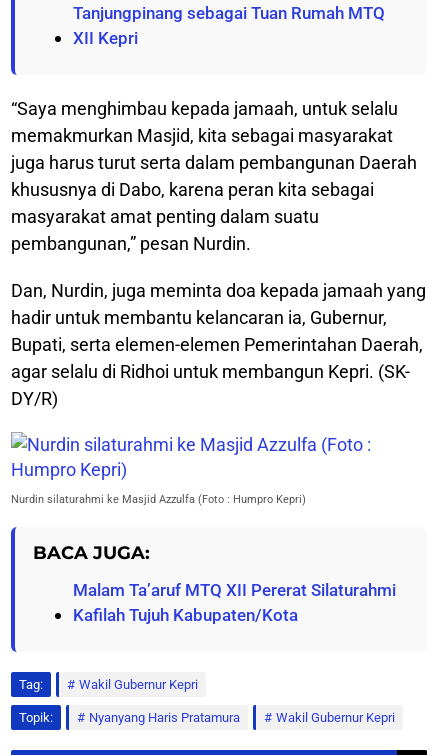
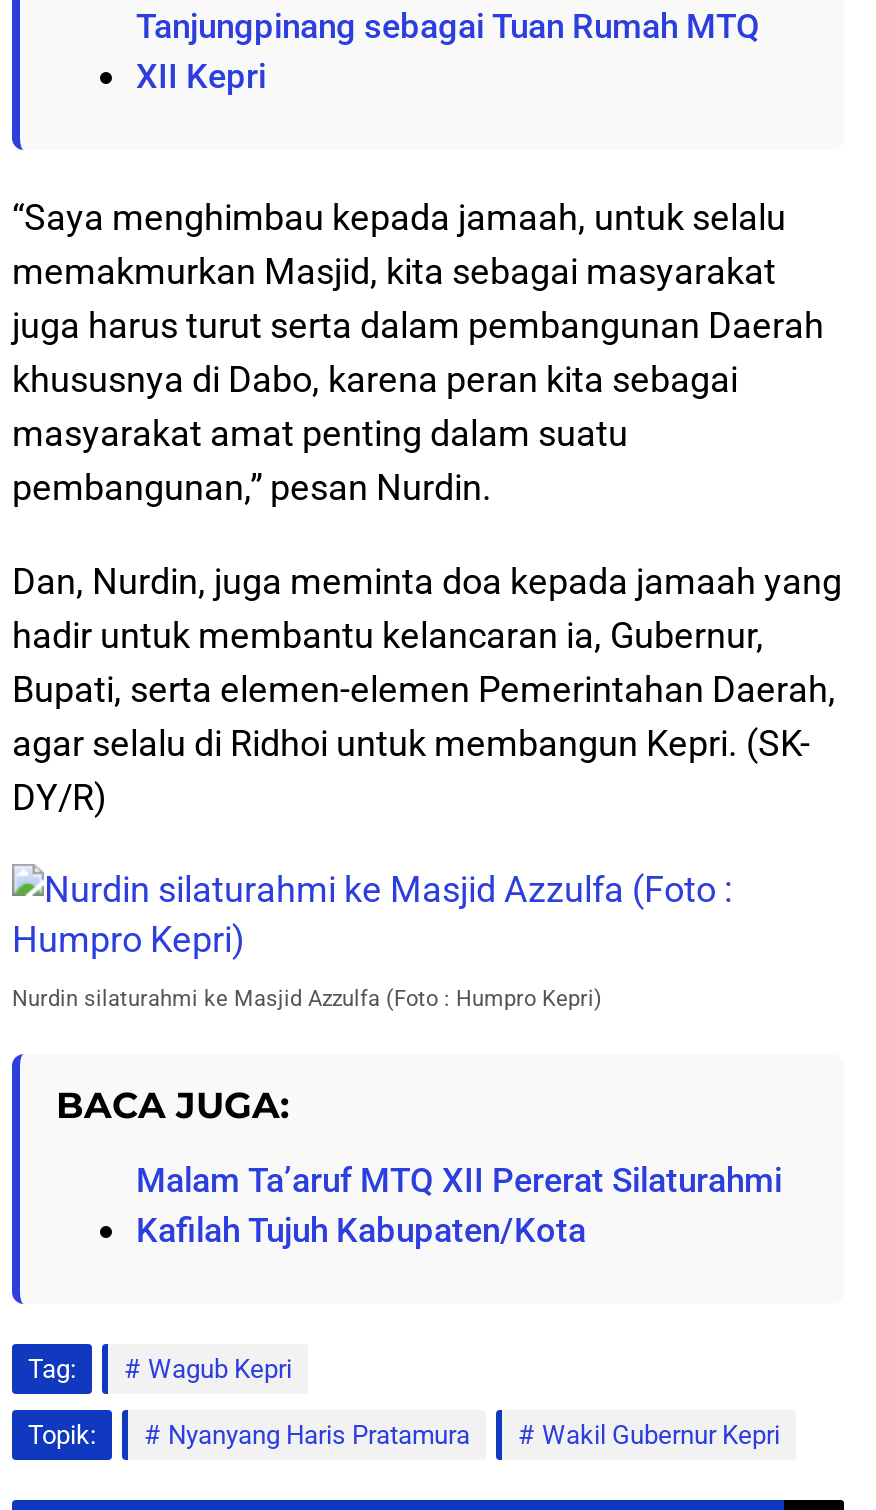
- Wakil Gubernur Kepri
+ Wagub Kepri
